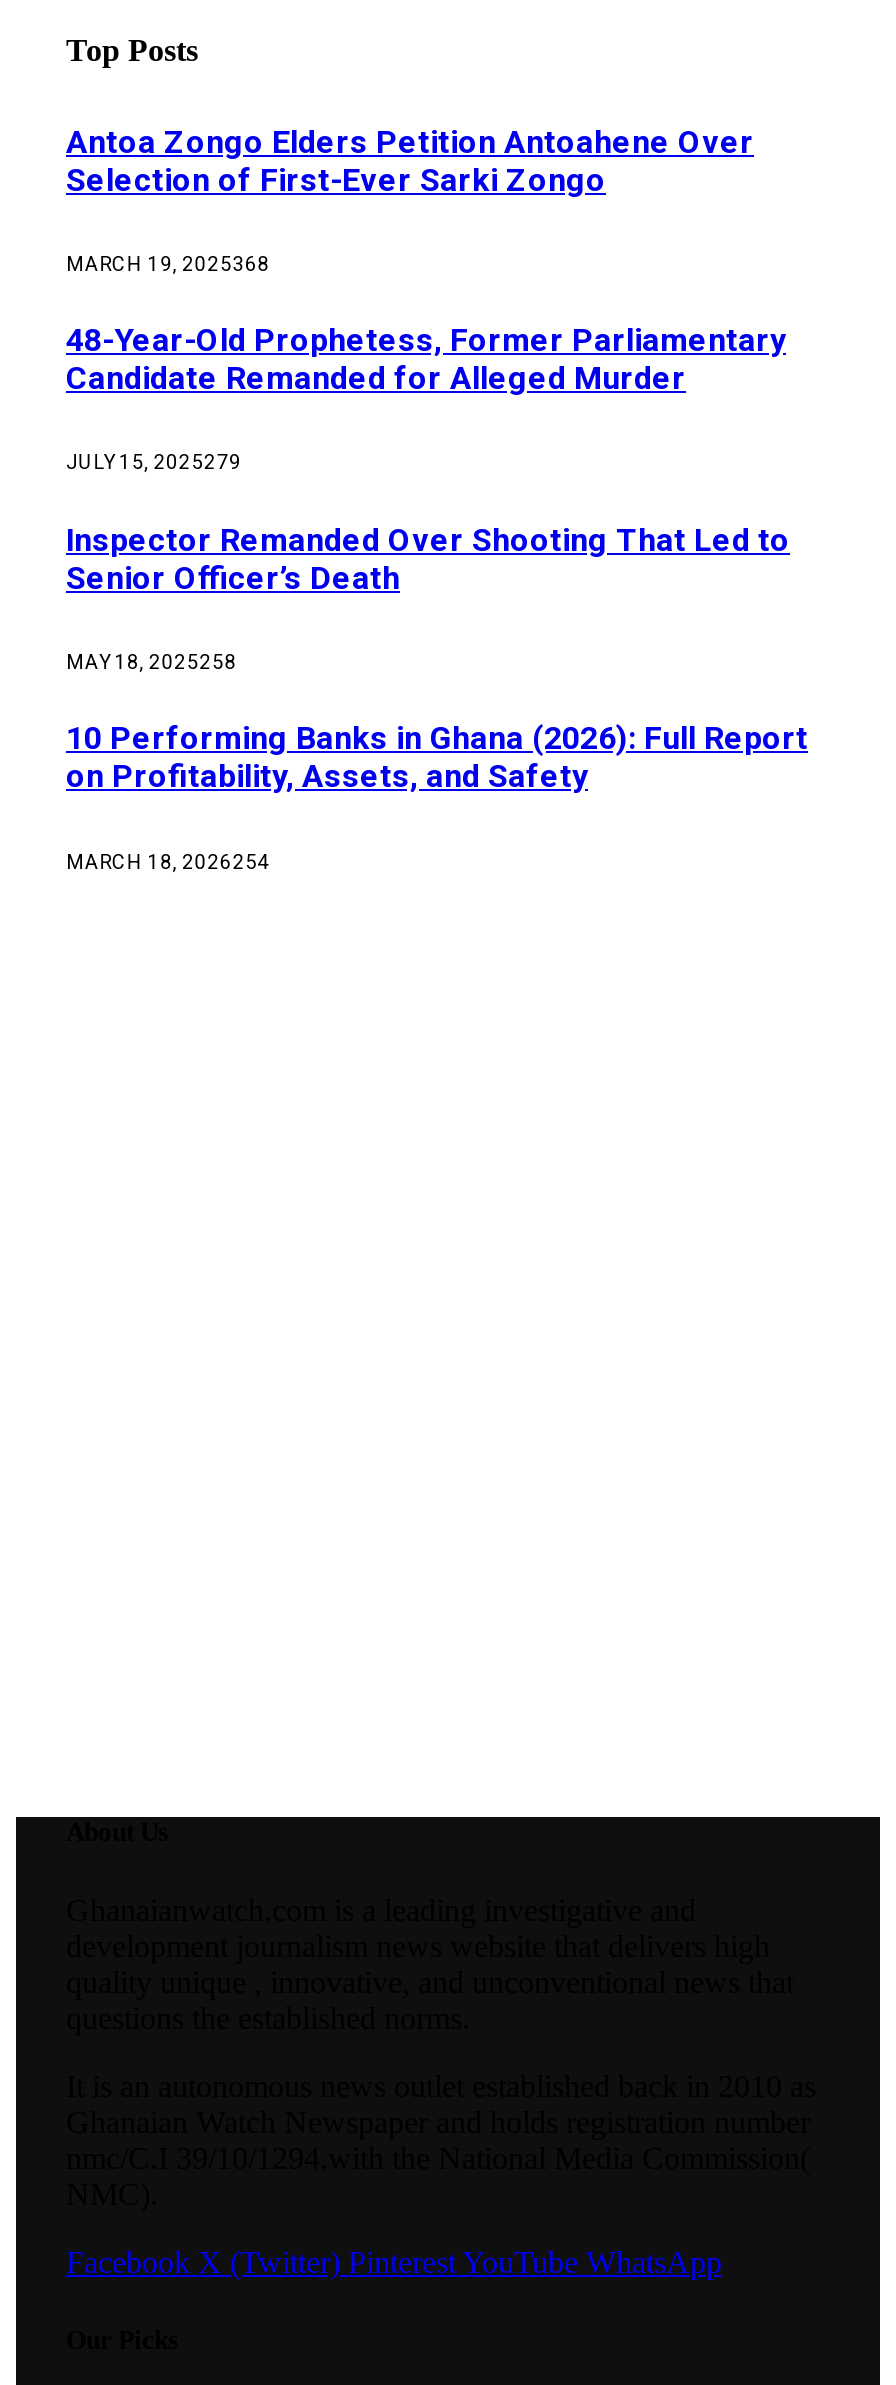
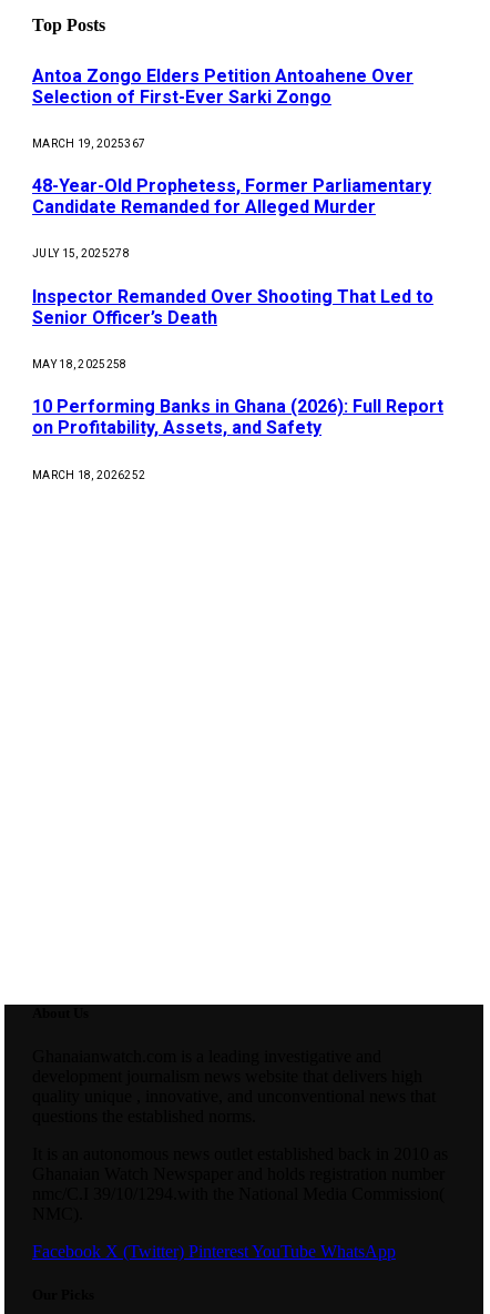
- MARCH 19, 2025368
+ MARCH 19, 2025367

- JULY 15, 2025279
+ JULY 15, 2025278

- MARCH 18, 2026254
+ MARCH 18, 2026252
